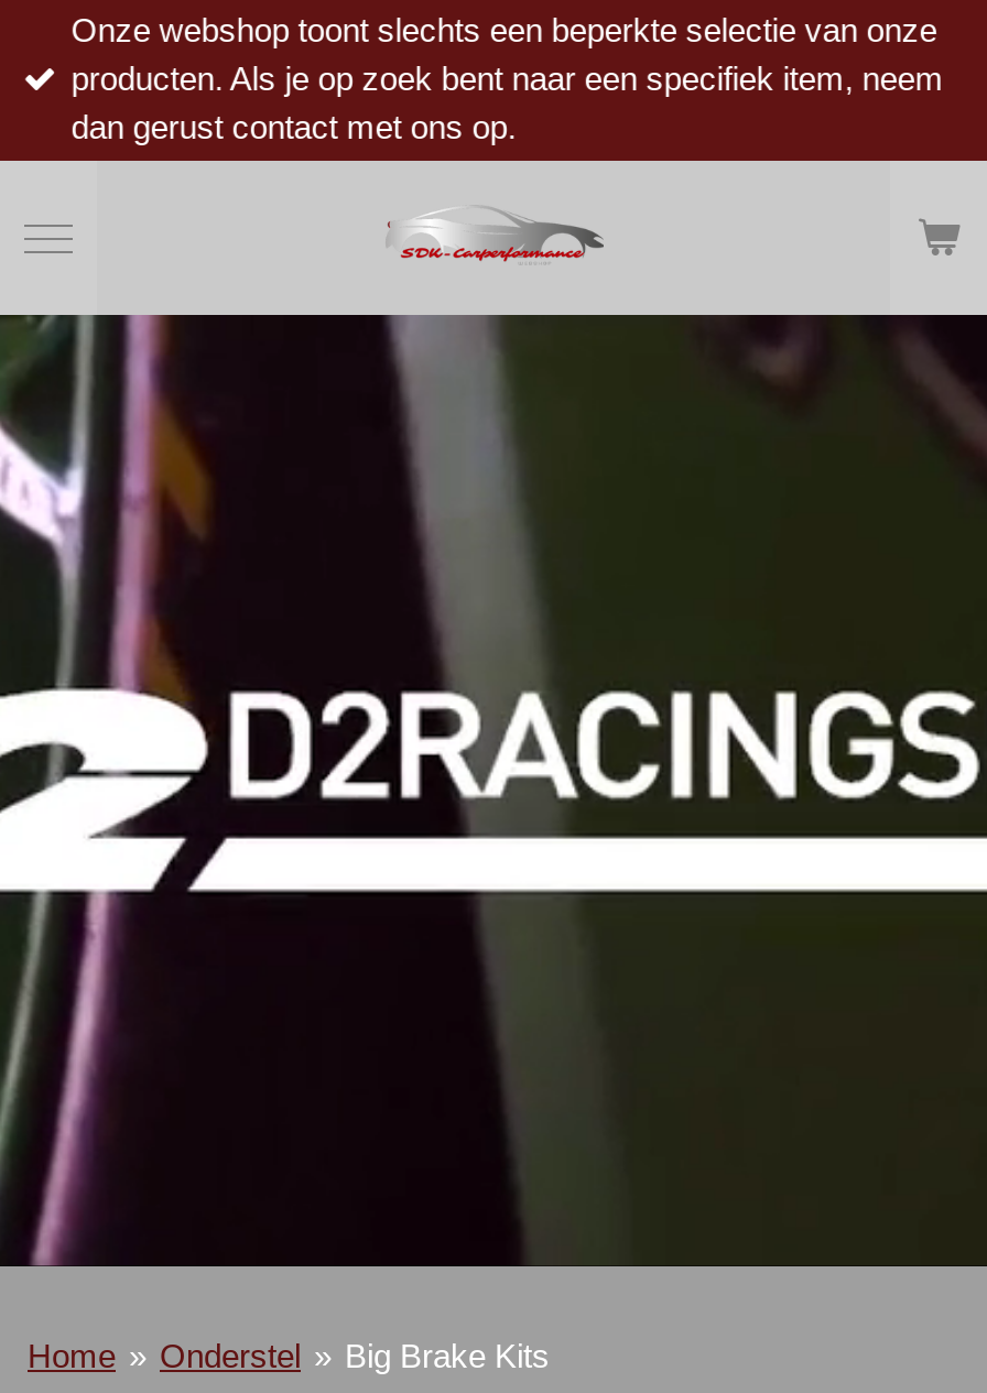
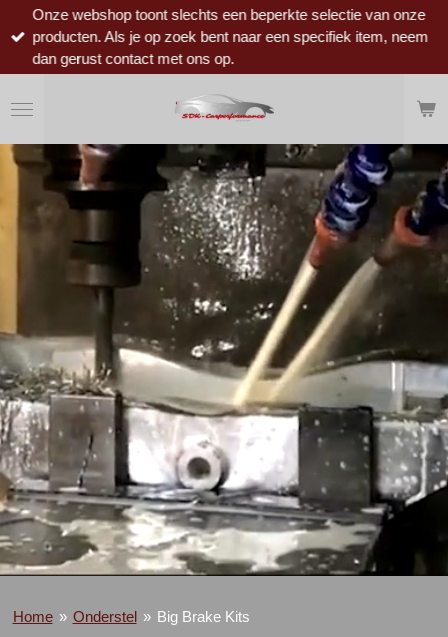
- [image]
+ [image]
